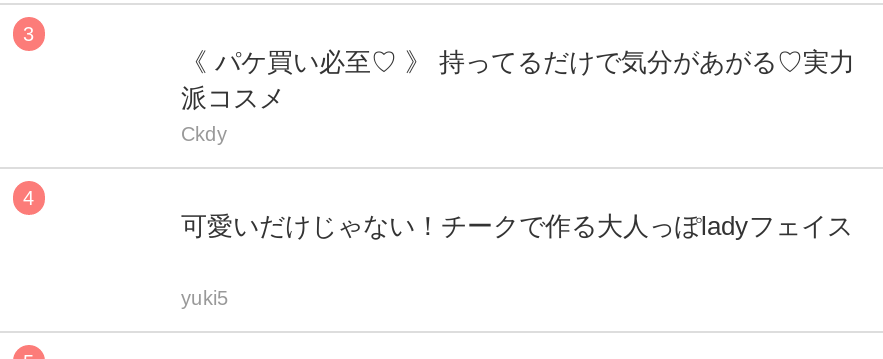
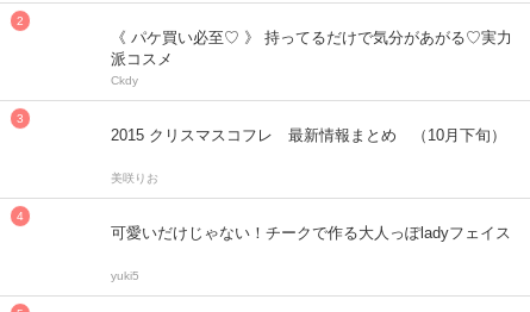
+ 2015 クリスマスコフレ 最新情報まとめ （10月下旬）
+ 美咲りお
